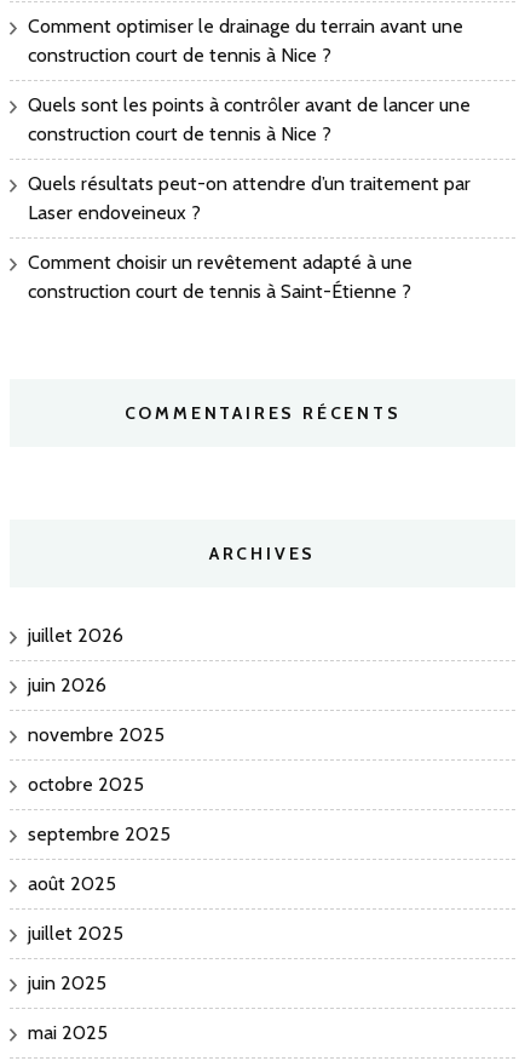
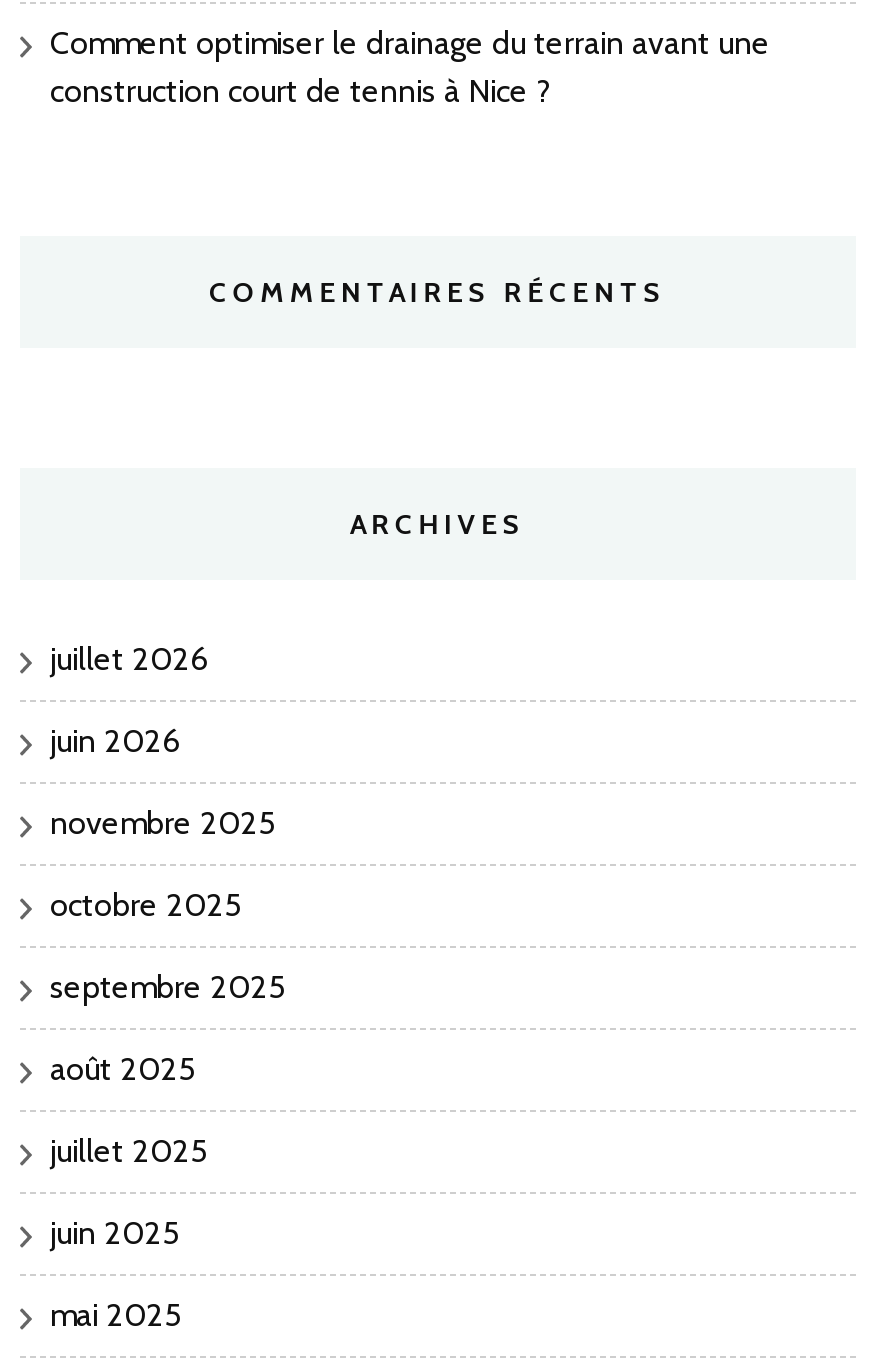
- Quels sont les points à contrôler avant de lancer une
- construction court de tennis à Nice ?
- Quels résultats peut-on attendre d’un traitement par
- Laser endoveineux ?
- Comment choisir un revêtement adapté à une
- construction court de tennis à Saint-Étienne ?
